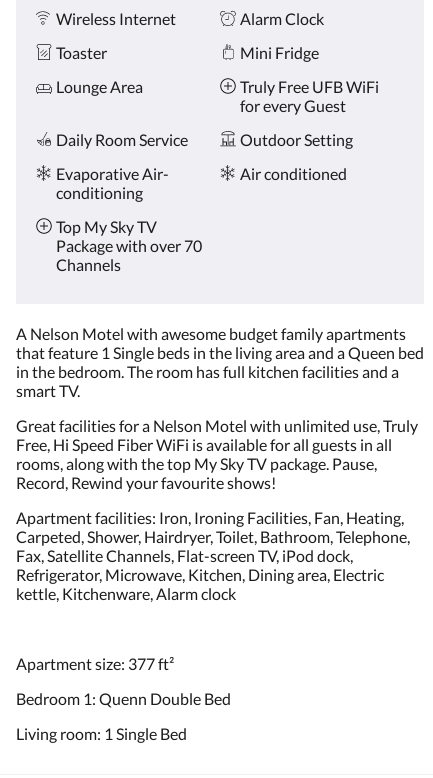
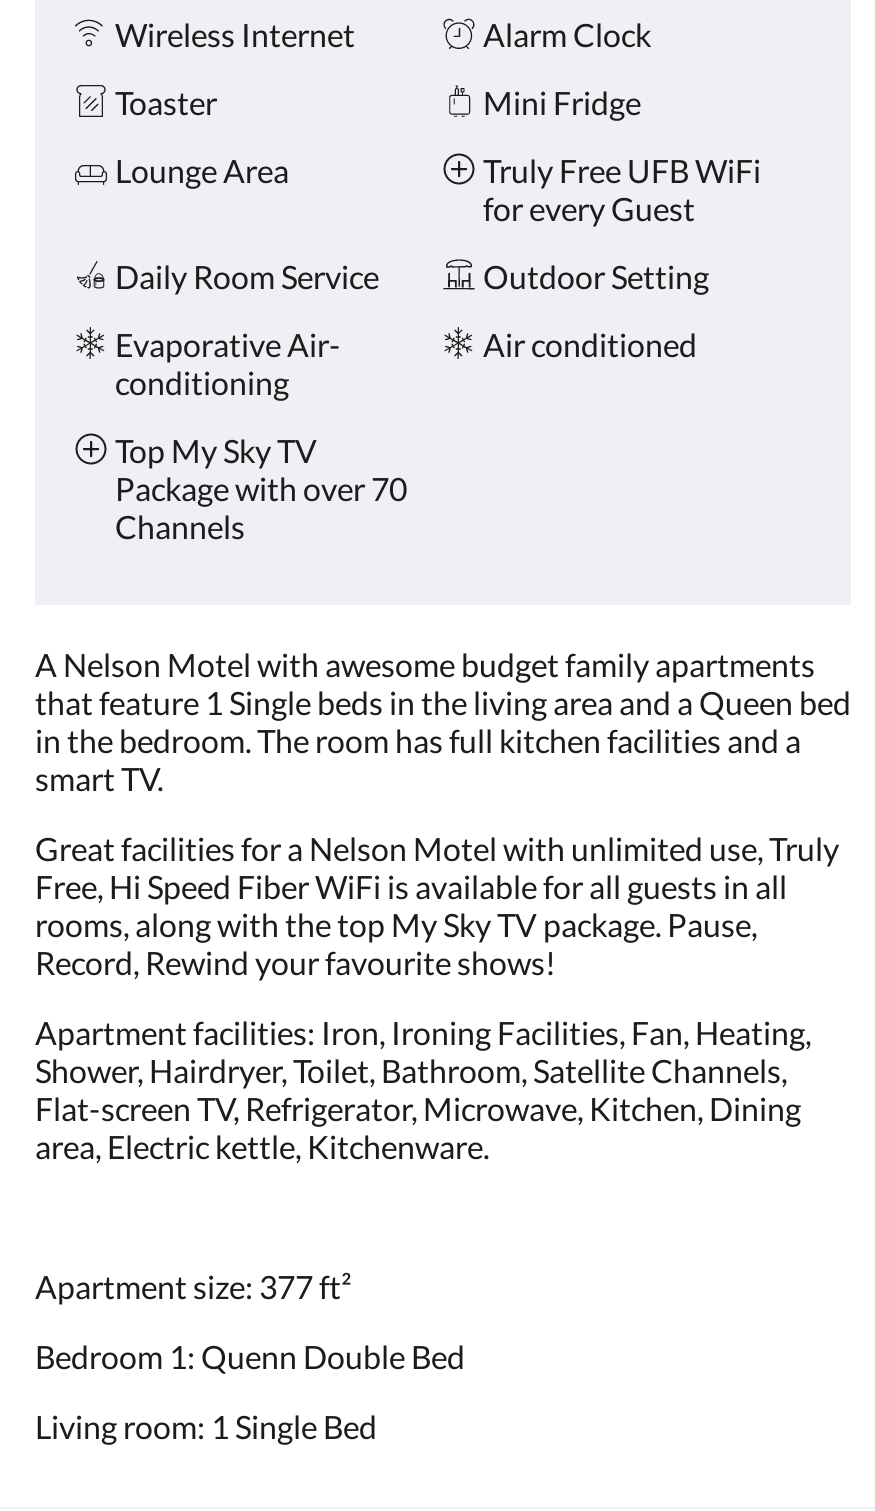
- Carpeted, Shower, Hairdryer, Toilet, Bathroom, Telephone,
- Fax, Satellite Channels, Flat-screen TV, iPod dock,
- Refrigerator, Microwave, Kitchen, Dining area, Electric
- kettle, Kitchenware, Alarm clock
+ Shower, Hairdryer, Toilet, Bathroom, Satellite Channels,
+ Flat-screen TV, Refrigerator, Microwave, Kitchen, Dining
+ area, Electric kettle, Kitchenware.
